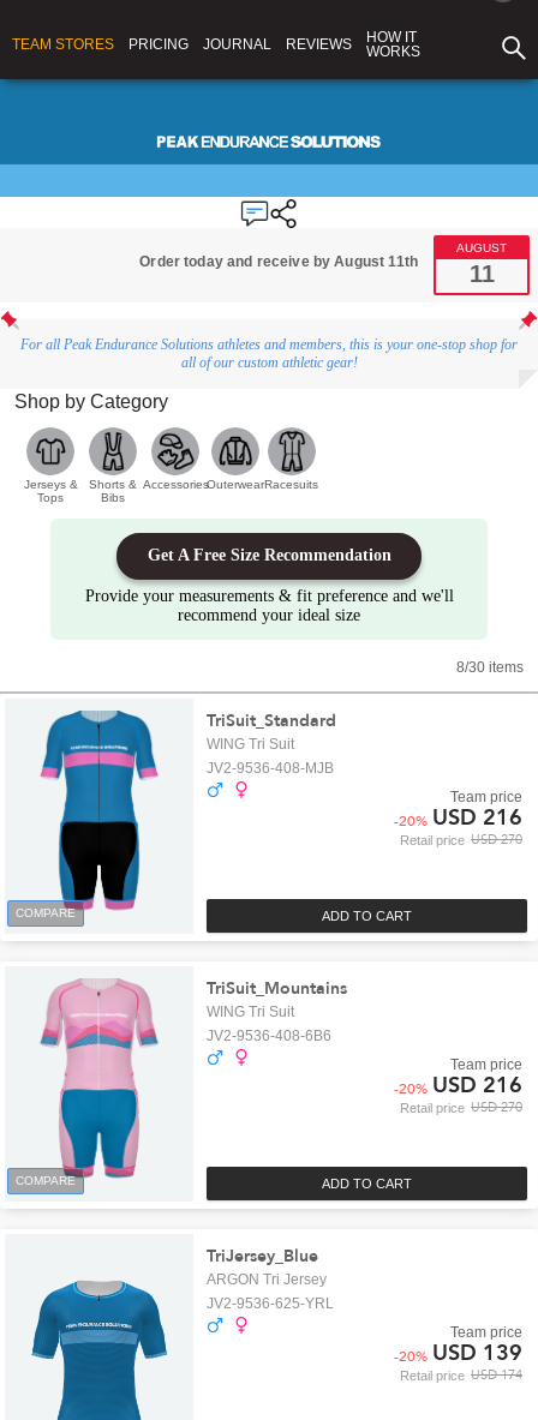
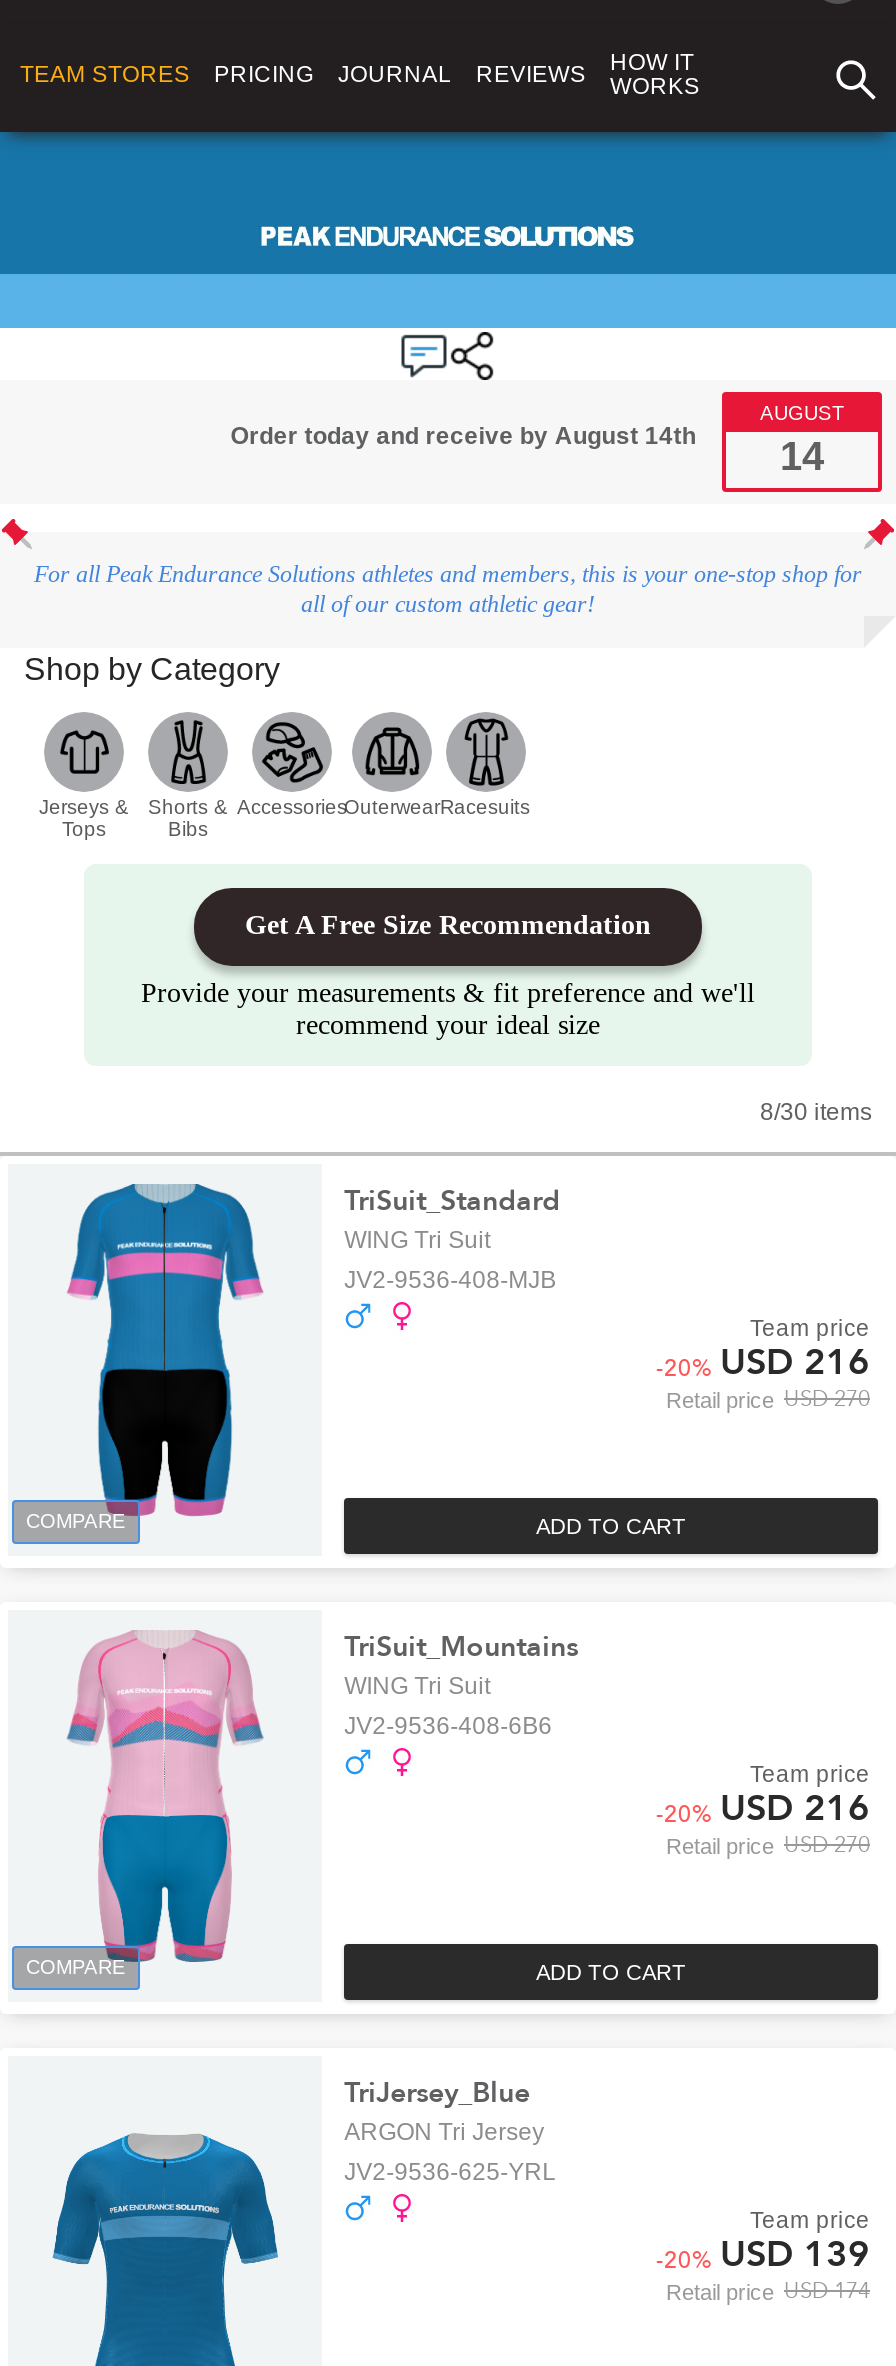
- Order today and receive by August 11th
+ Order today and receive by August 14th

- 11
+ 14
